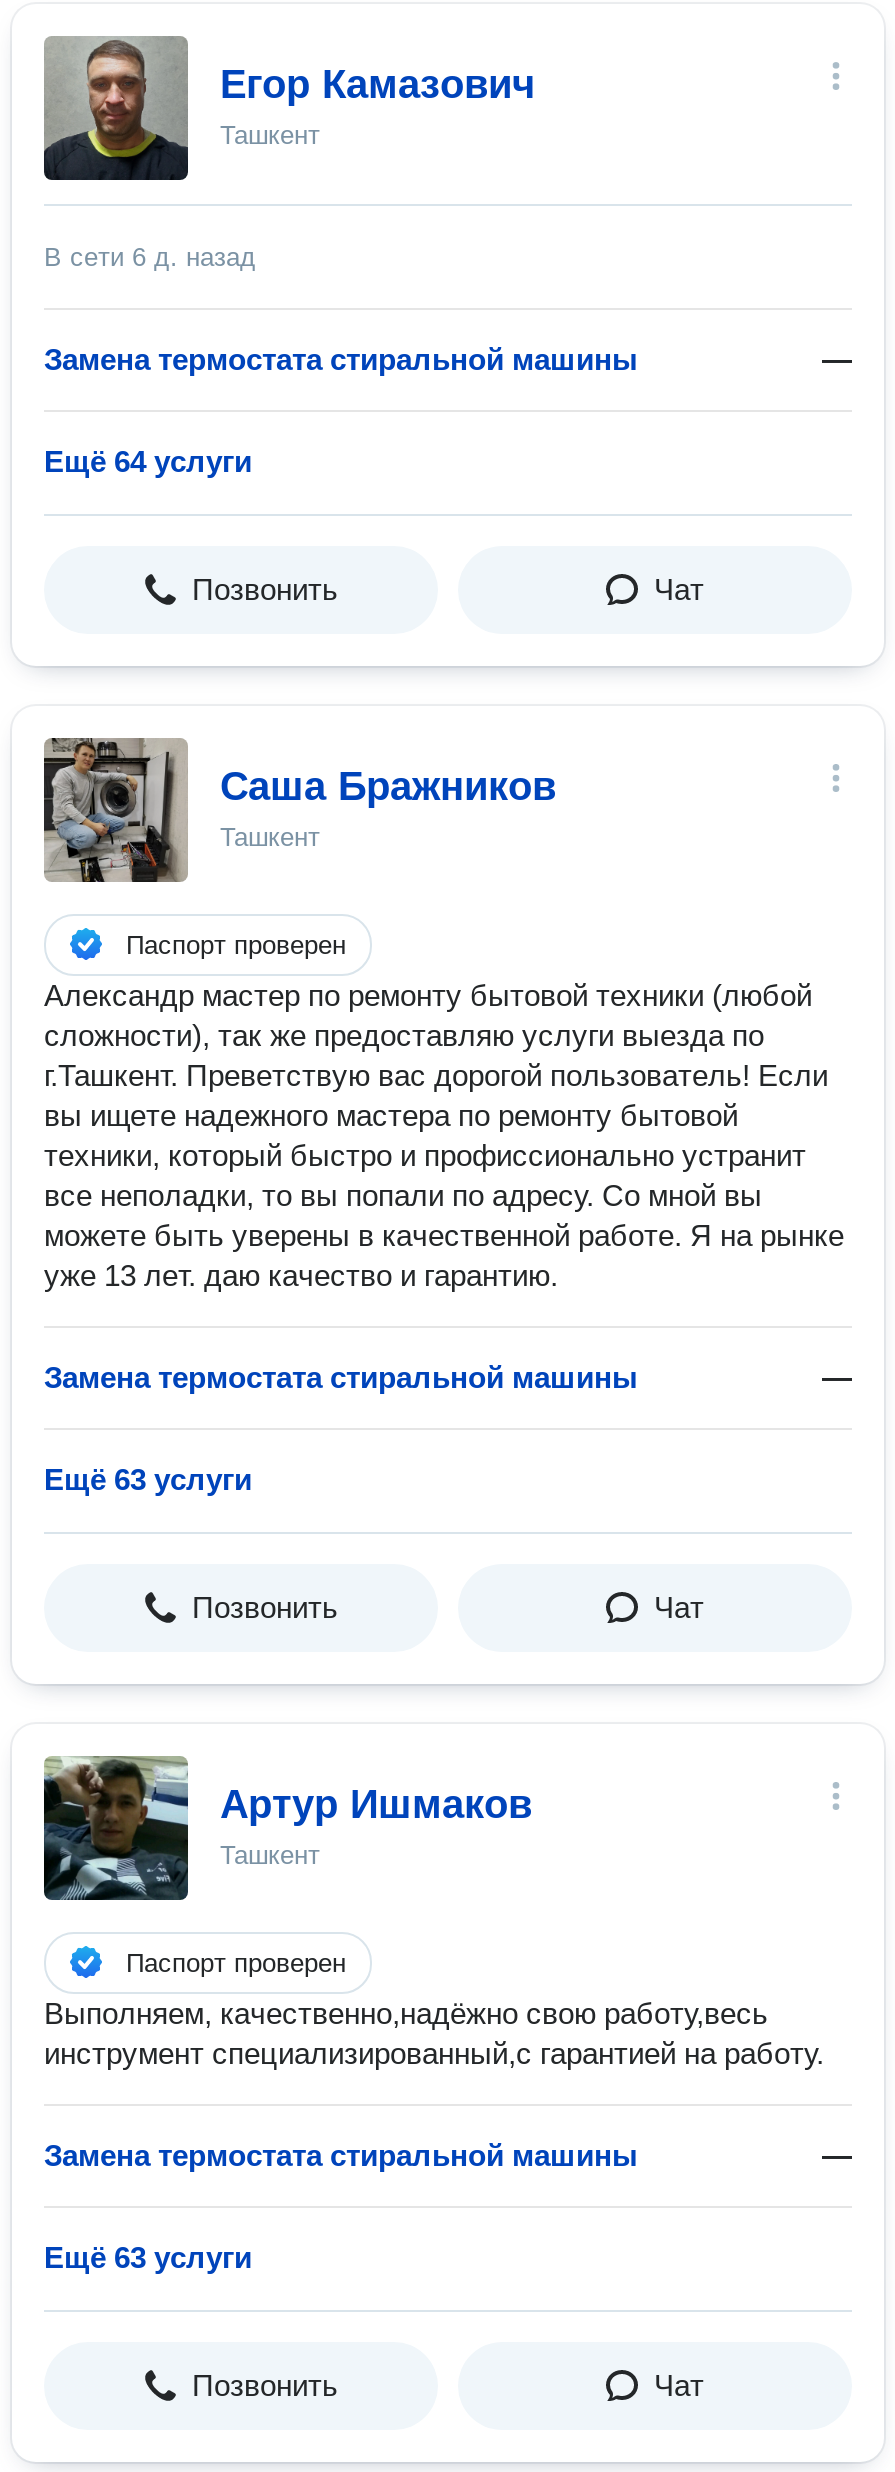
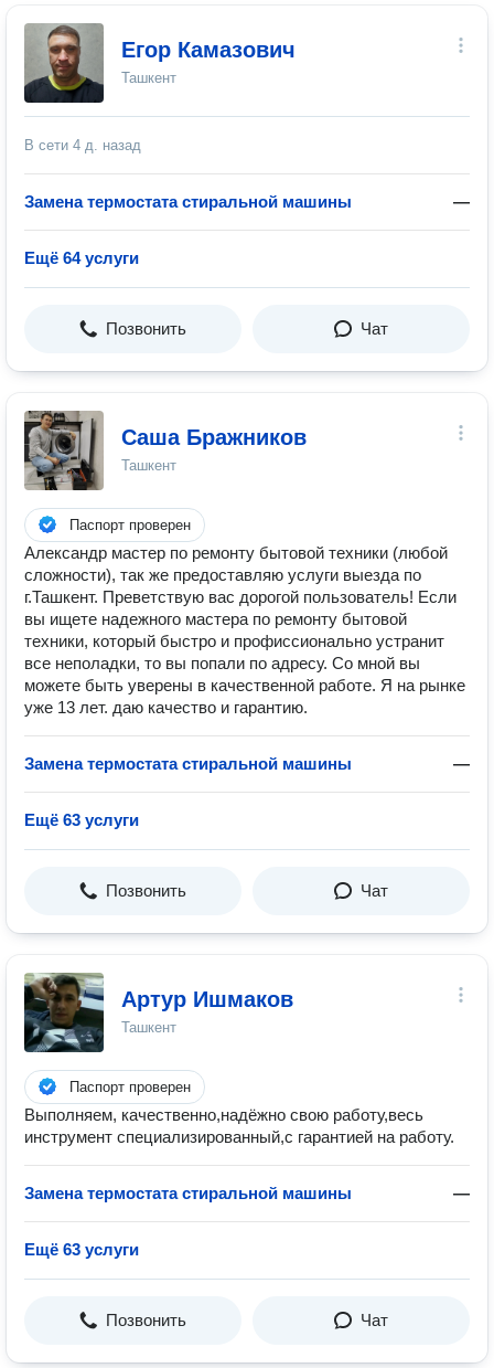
- В сети 6 д. назад
+ В сети 4 д. назад
